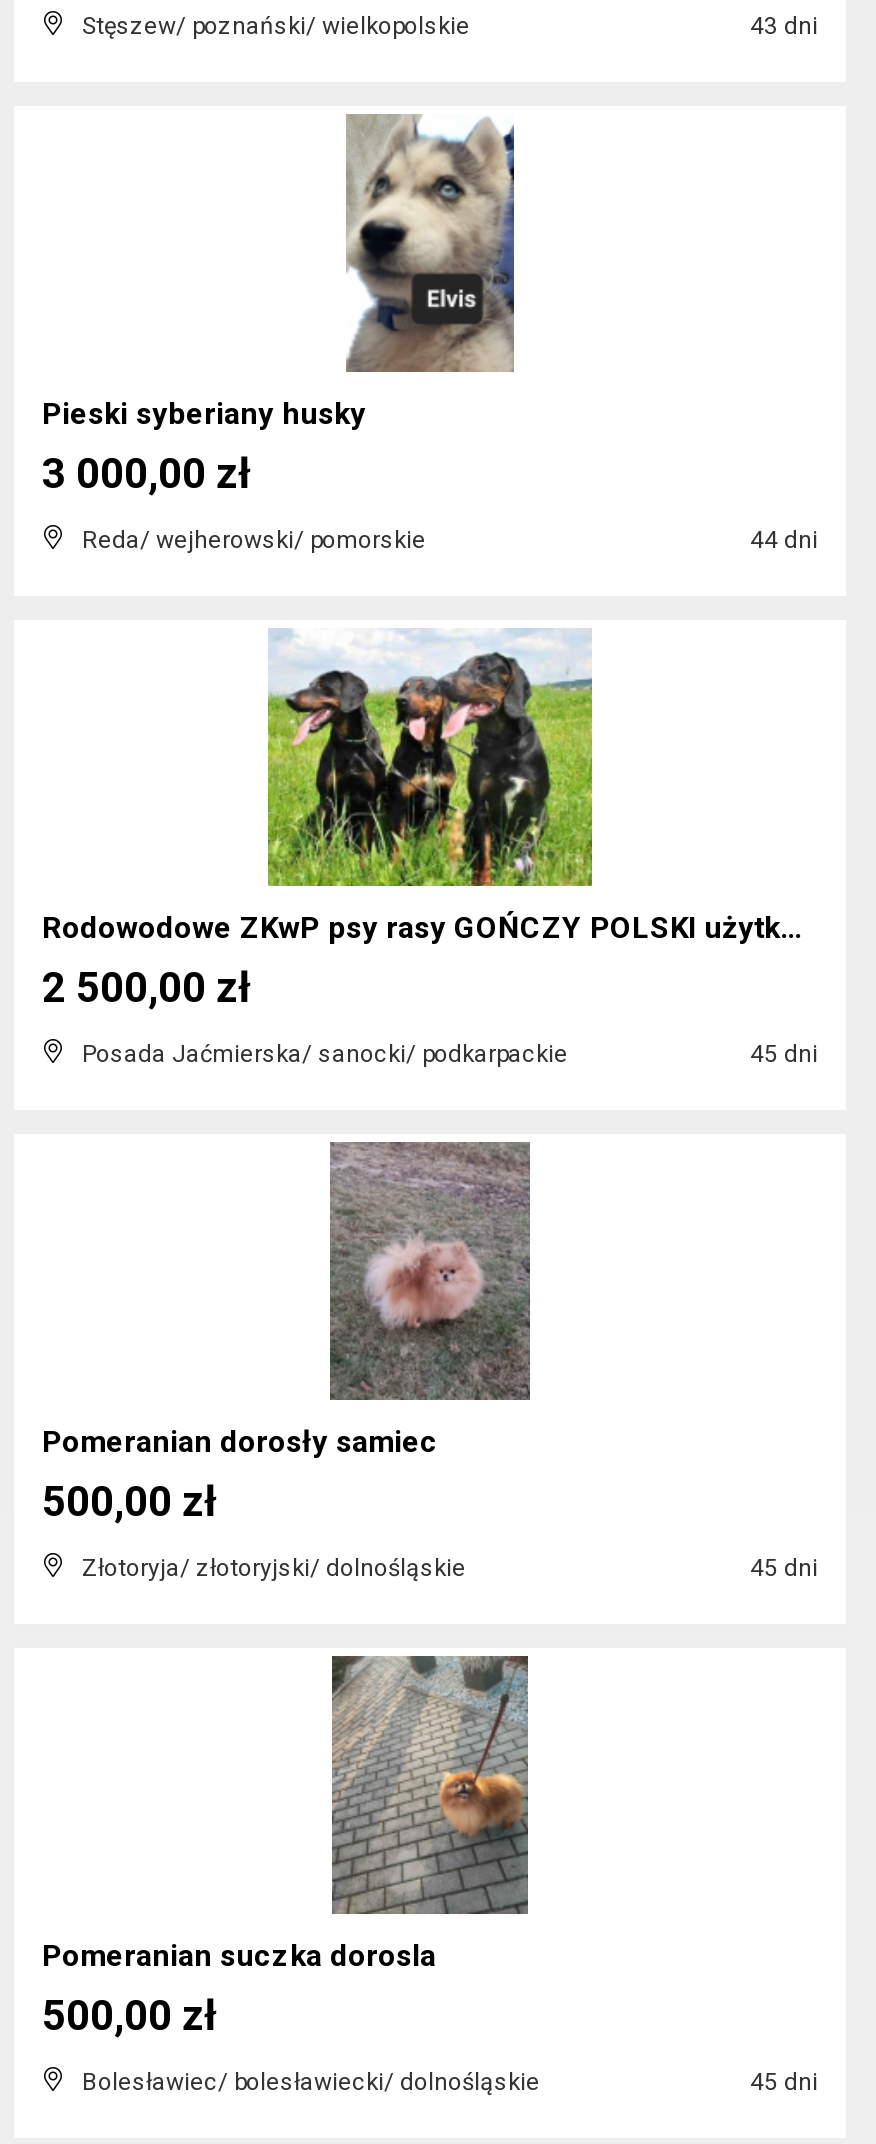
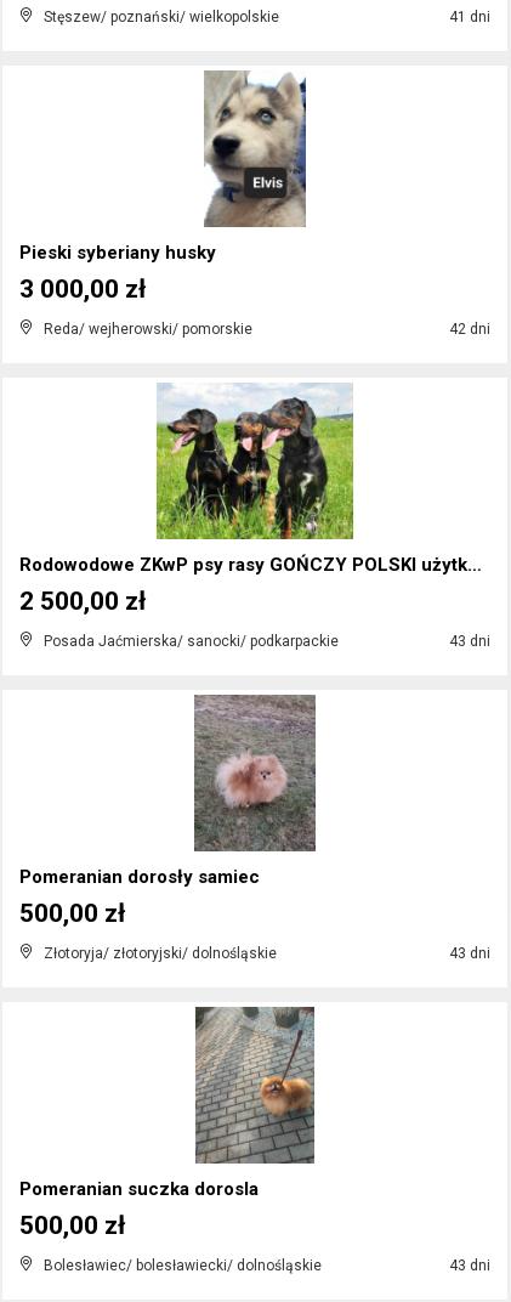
- 43 dni
+ 41 dni

- 44 dni
+ 42 dni

- 45 dni
+ 43 dni

- 45 dni
+ 43 dni

- 45 dni
+ 43 dni
